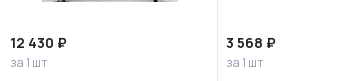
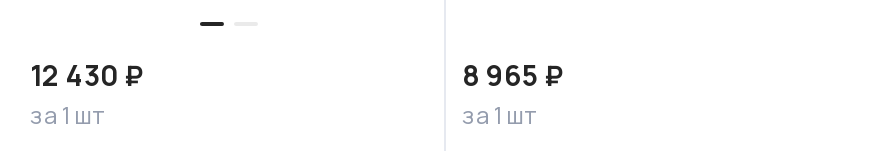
- 3 568 ₽
+ 8 965 ₽
